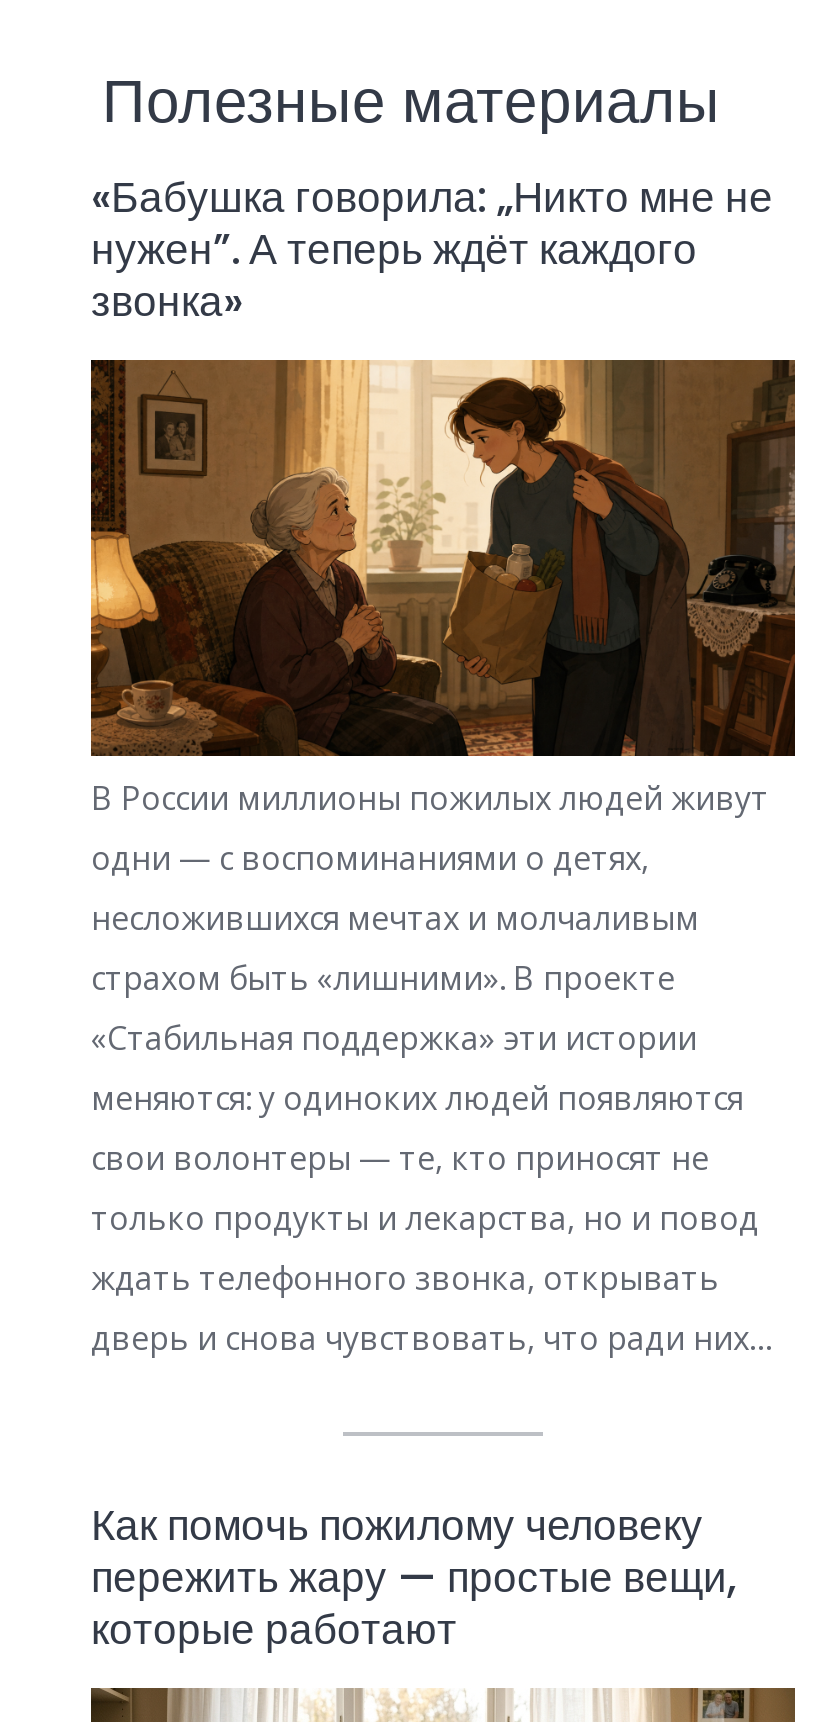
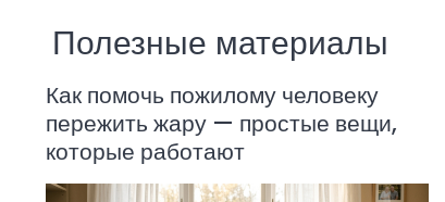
- «Бабушка говорила: „Никто мне не
- нужен”. А теперь ждёт каждого
- звонка»

- [image]
- В России миллионы пожилых людей живут
- одни — с воспоминаниями о детях,
- несложившихся мечтах и молчаливым
- страхом быть «лишними». В проекте
- «Стабильная поддержка» эти истории
- меняются: у одиноких людей появляются
- свои волонтеры — те, кто приносят не
- только продукты и лекарства, но и повод
- ждать телефонного звонка, открывать
- дверь и снова чувствовать, что ради них…
